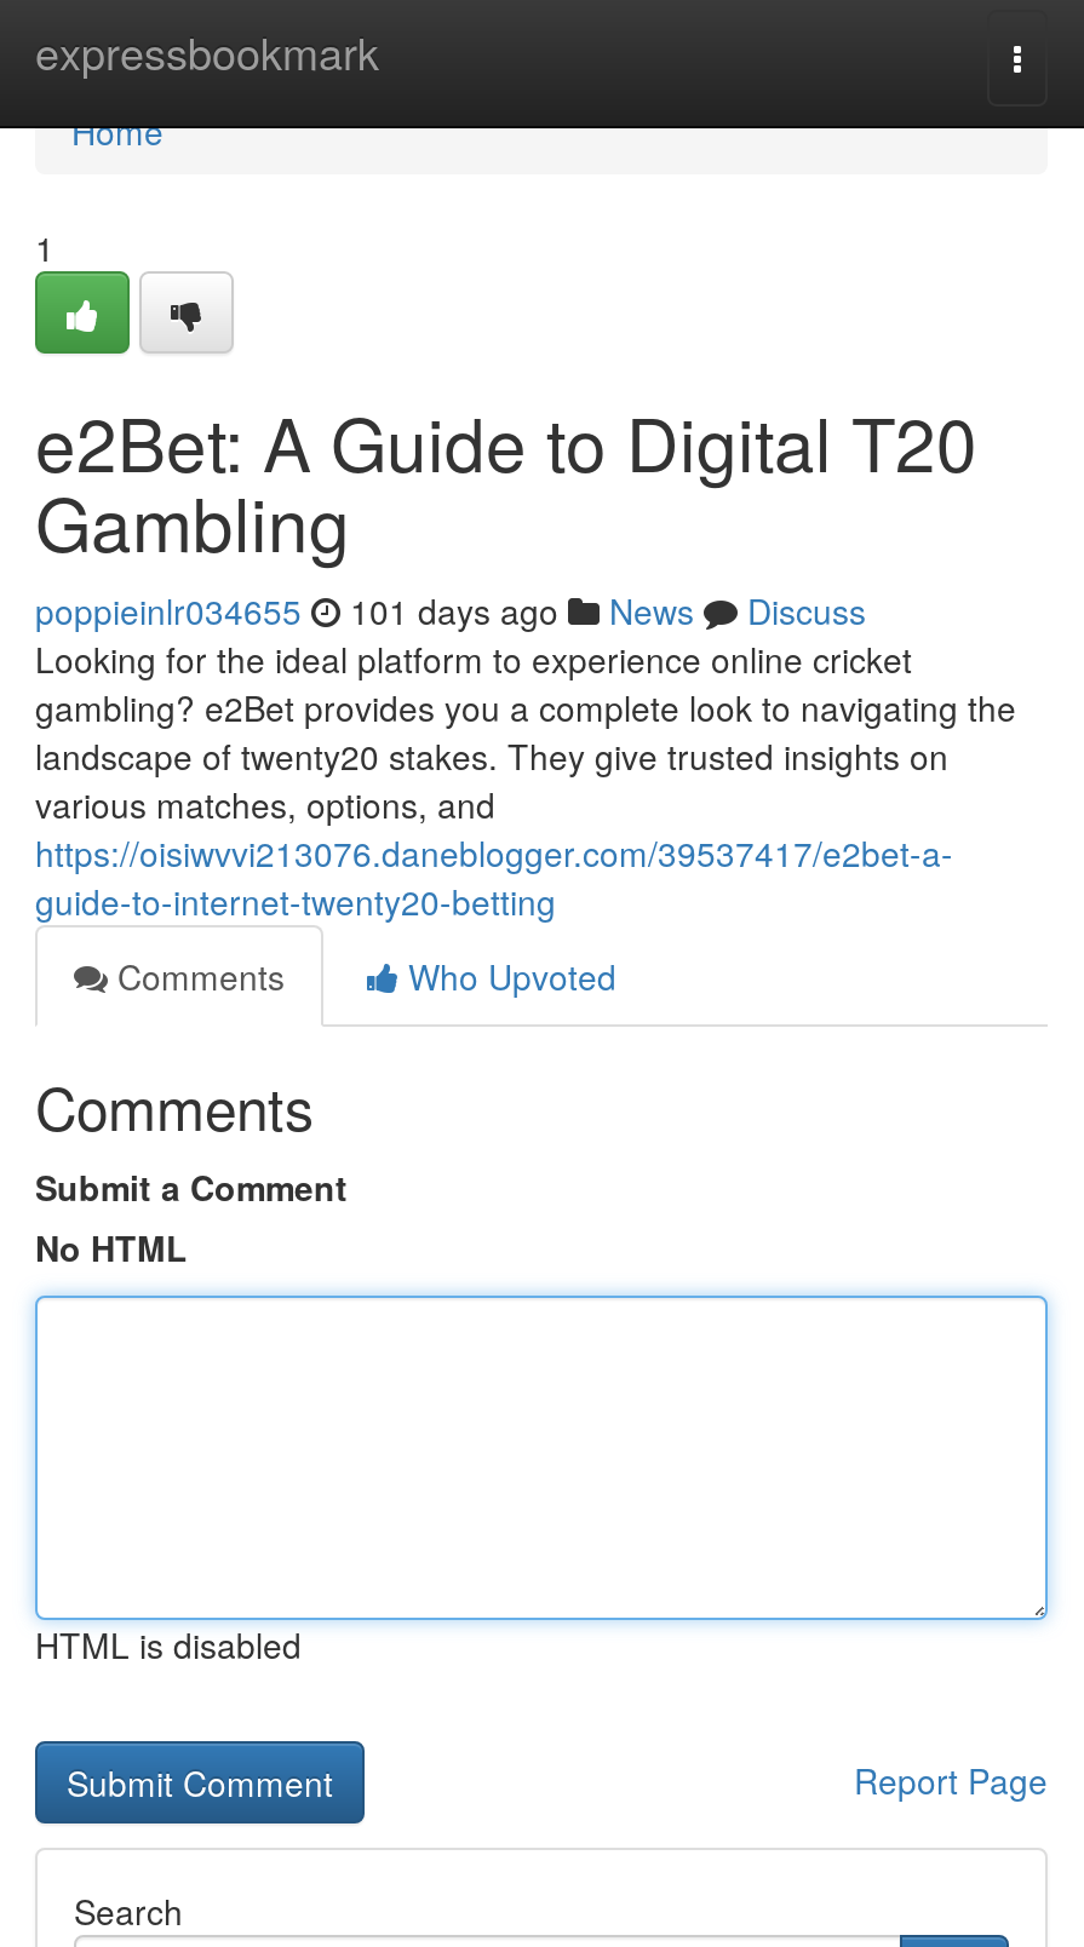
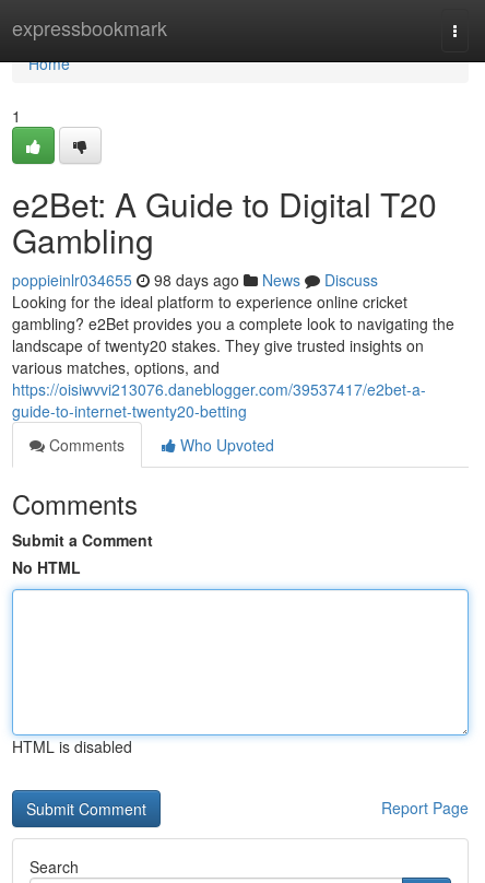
- poppieinlr034655 101 days ago News Discuss
+ poppieinlr034655 98 days ago News Discuss
